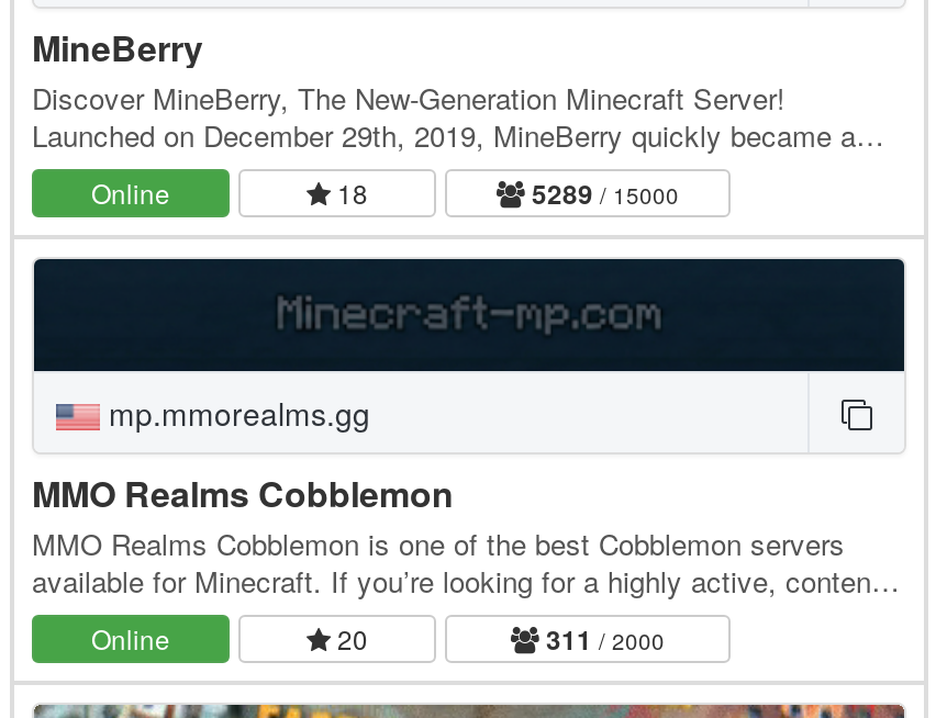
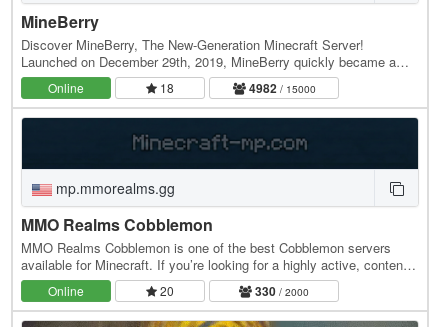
- 5289 / 15000
+ 4982 / 15000

- 311 / 2000
+ 330 / 2000
